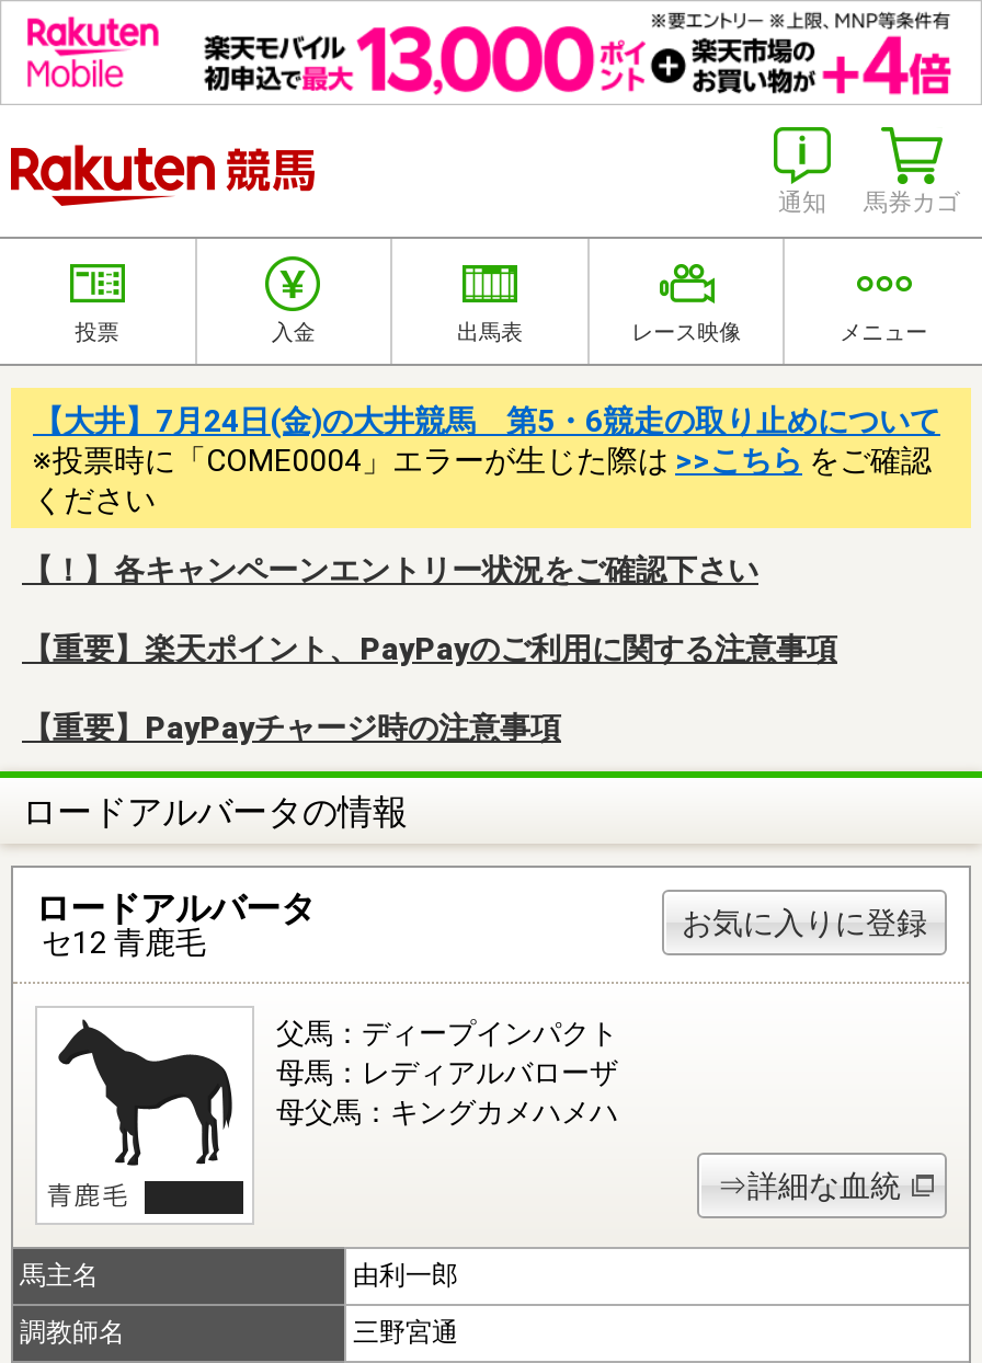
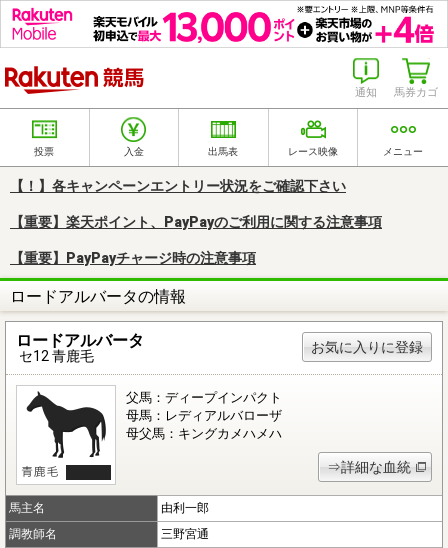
- 【大井】7月24日(金)の大井競馬 第5・6競走の取り止めについて
- ※投票時に「COME0004」エラーが生じた際は>>こちらをご確認
- ください
